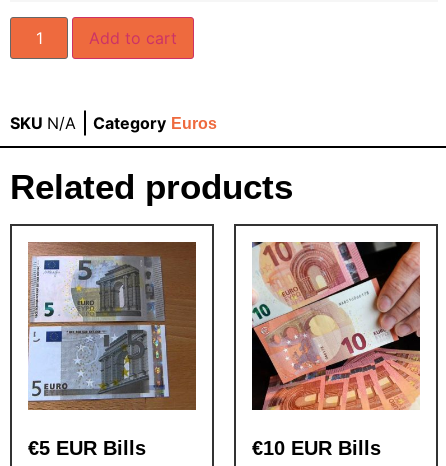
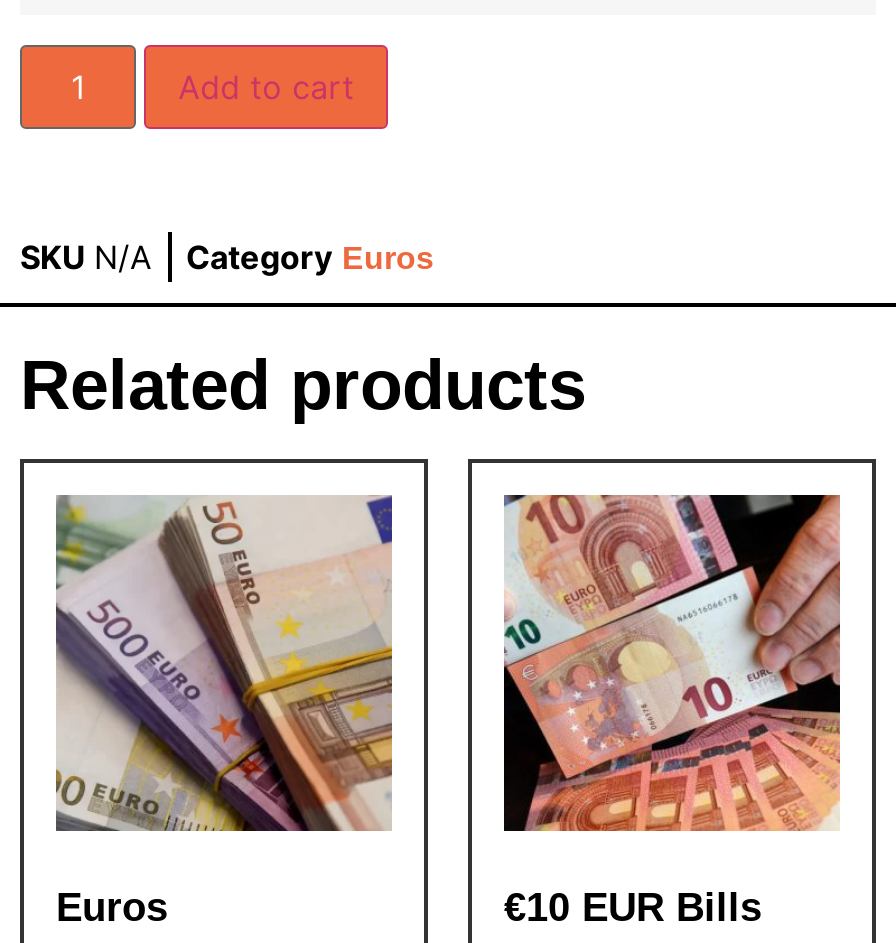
- [image]
- €5 EUR Bills
+ [image]
+ Euros
